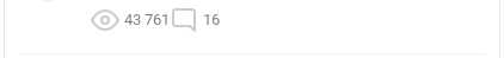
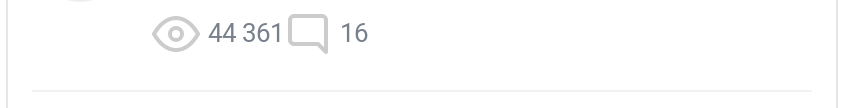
- 43 761 16
+ 44 361 16
